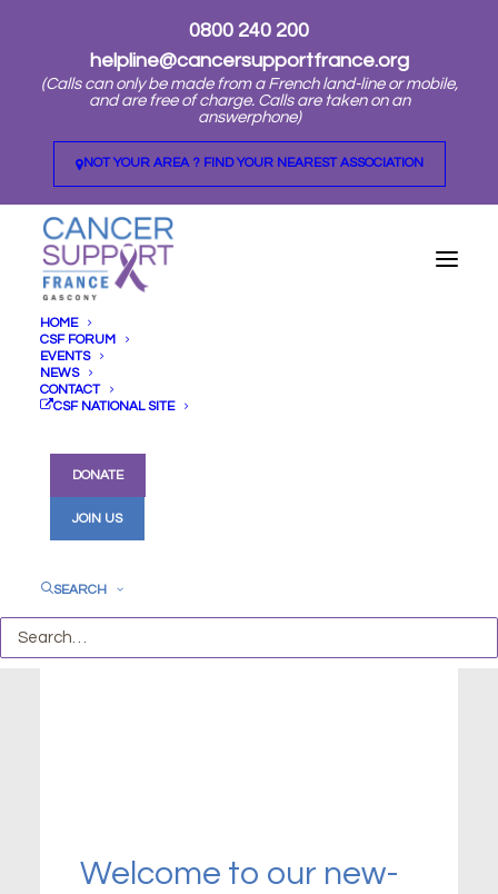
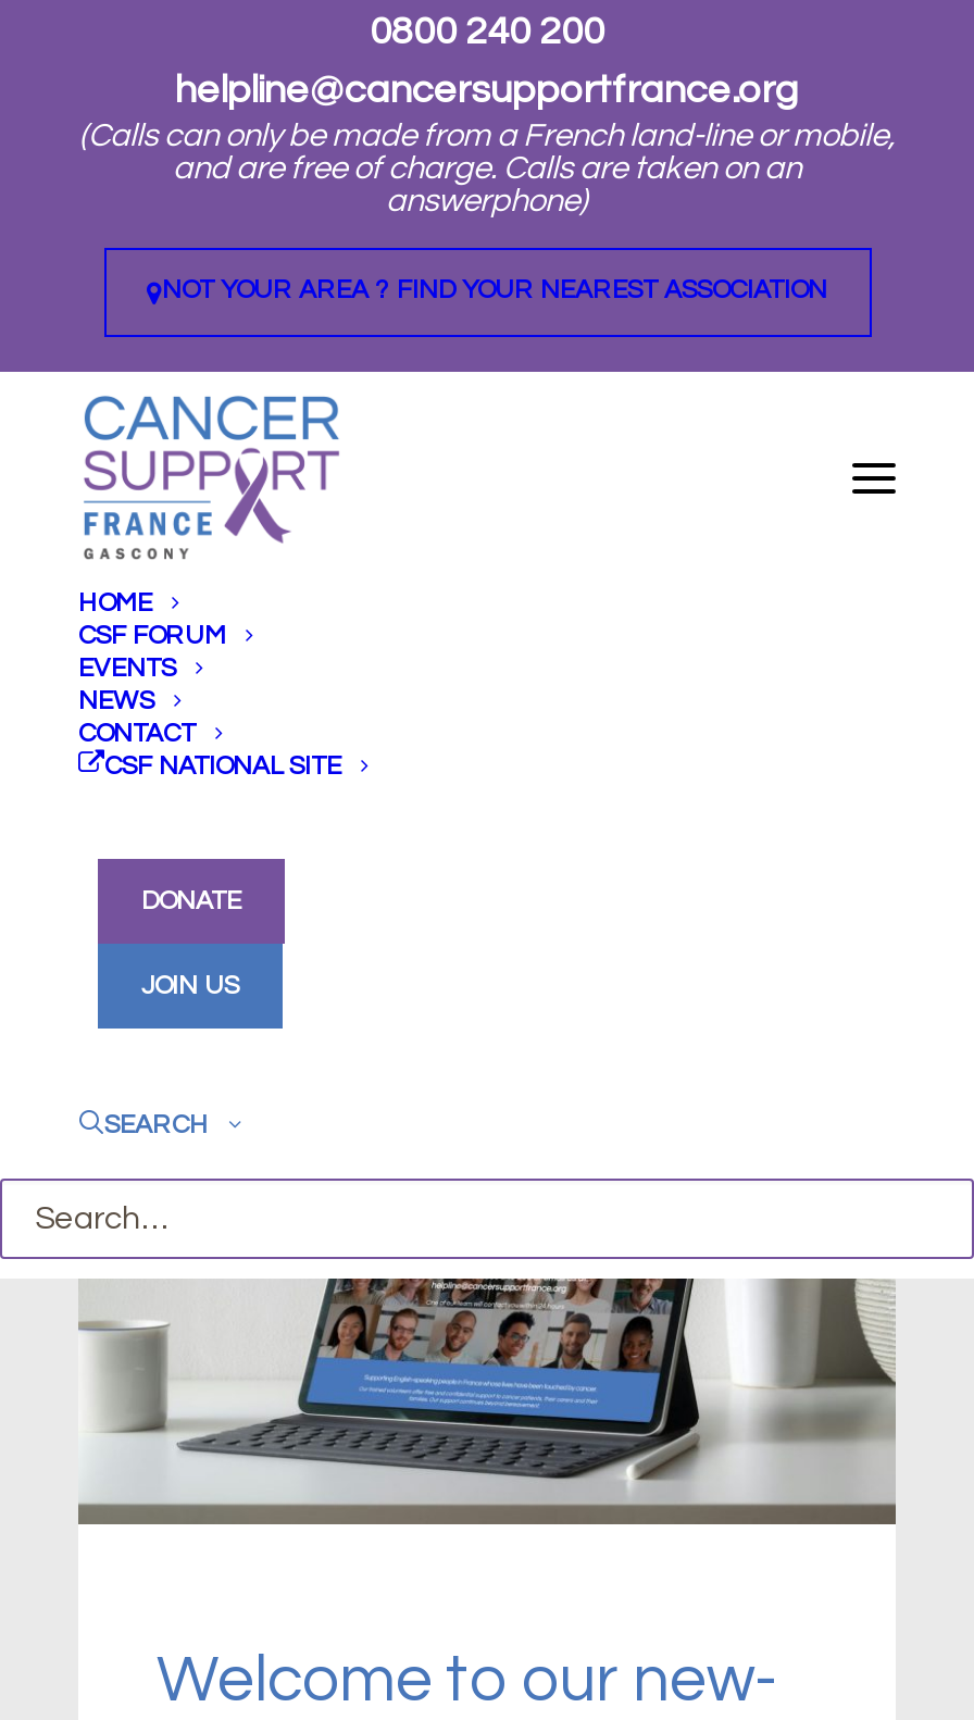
+ [image]
